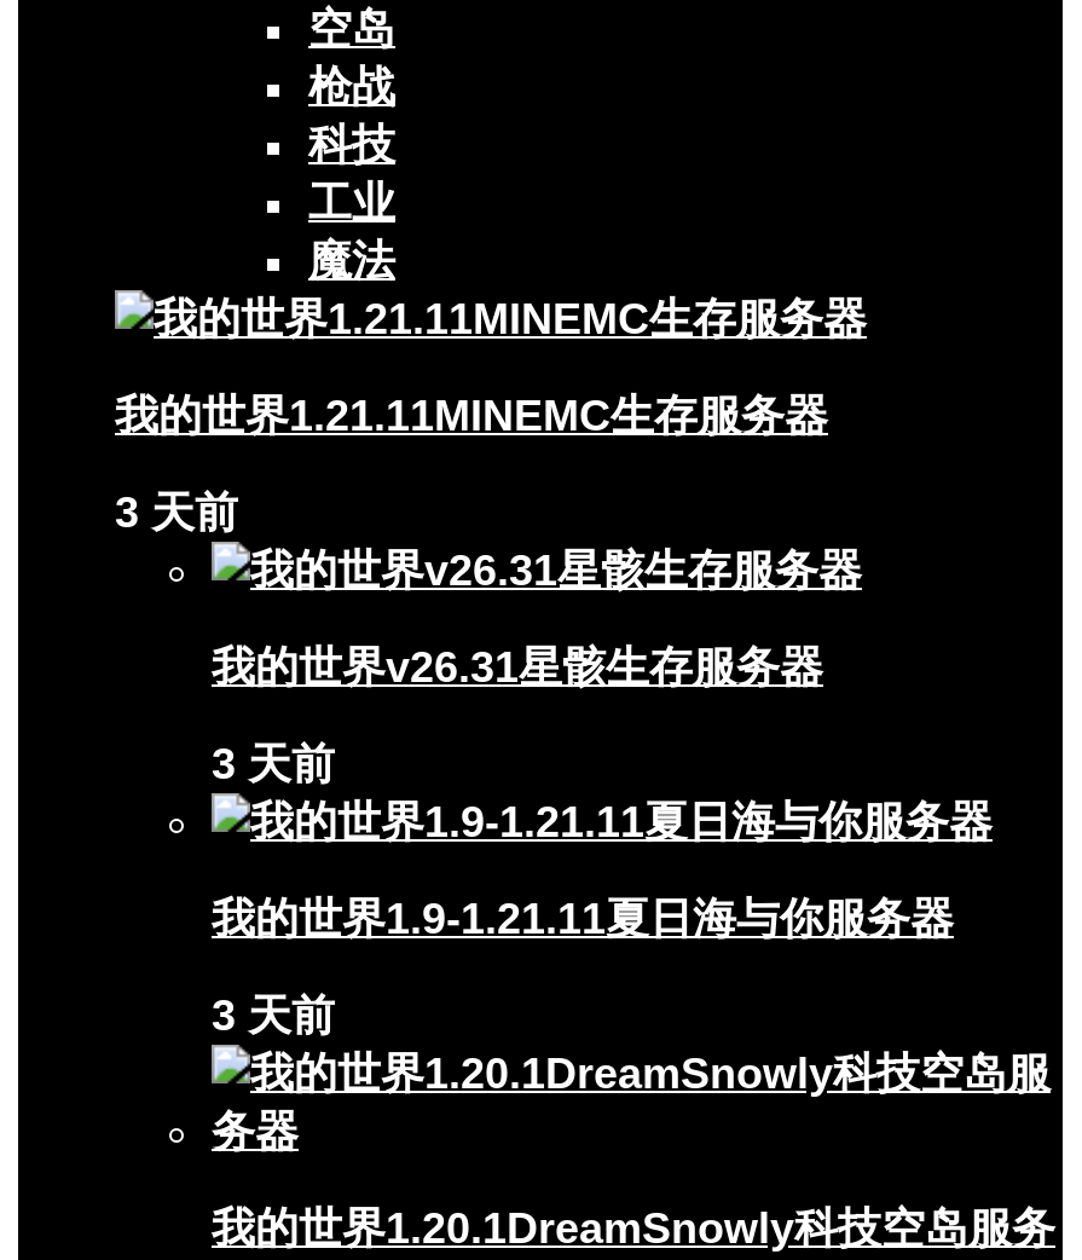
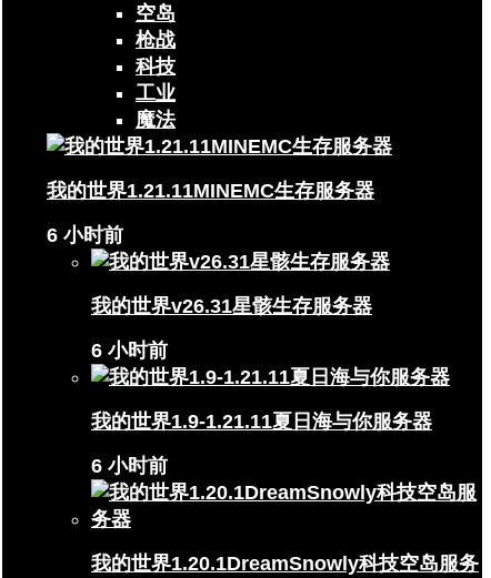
- 3 天前
+ 6 小时前

- 3 天前
+ 6 小时前

- 3 天前
+ 6 小时前
